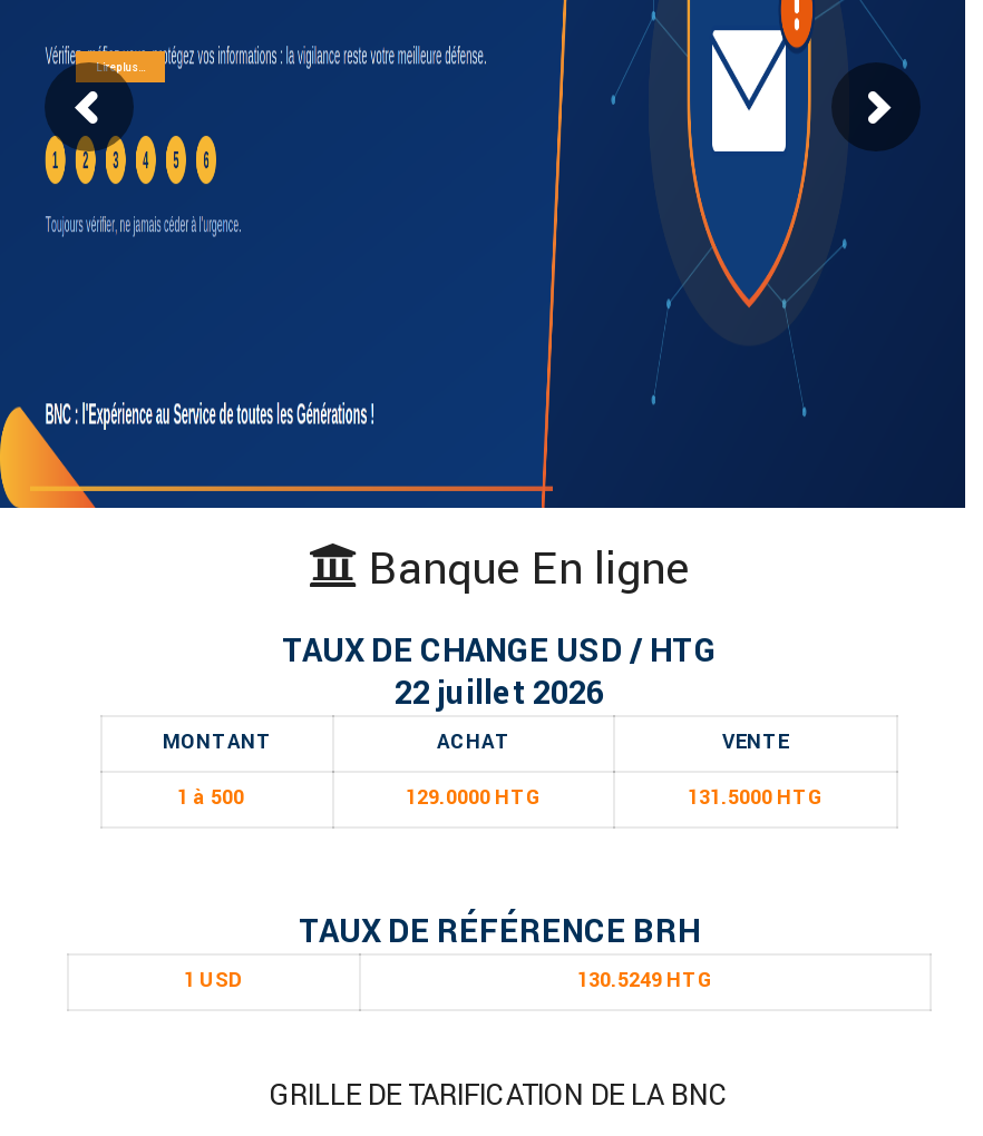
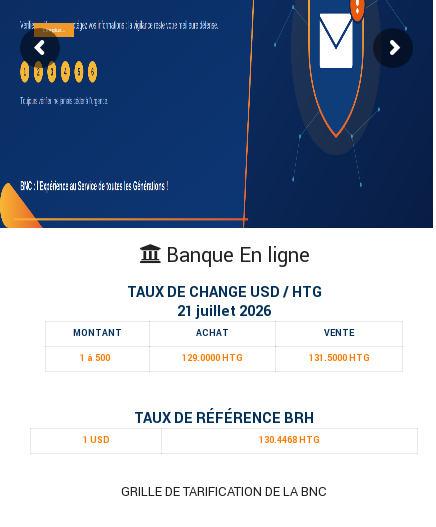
- 22 juillet 2026
+ 21 juillet 2026

- 130.5249 HTG
+ 130.4468 HTG
